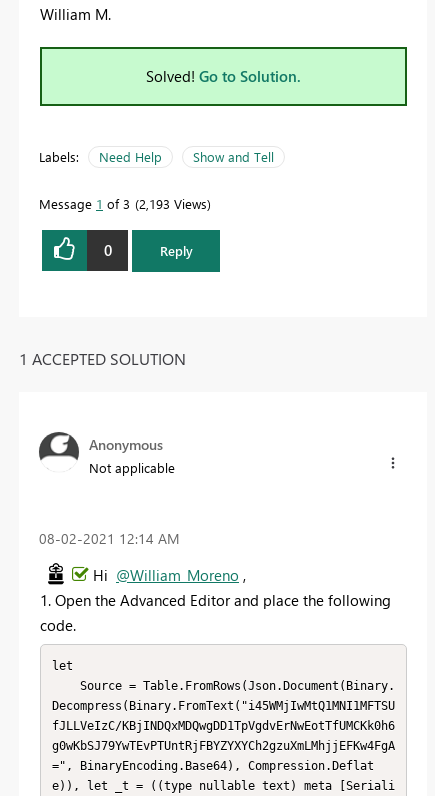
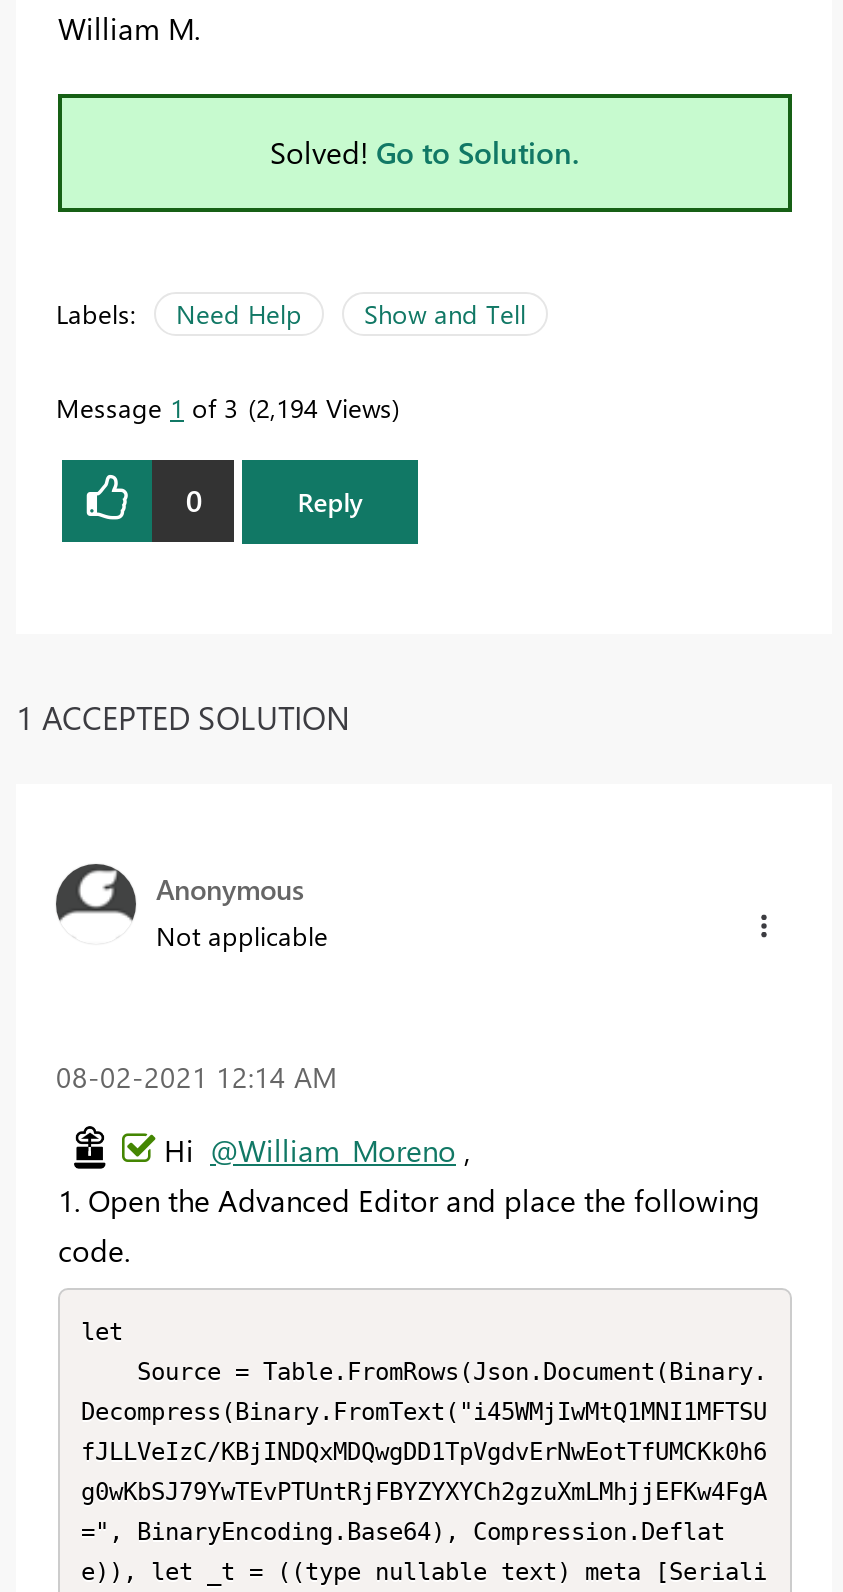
- Message 1 of 3 2,193 Views
+ Message 1 of 3 2,194 Views
